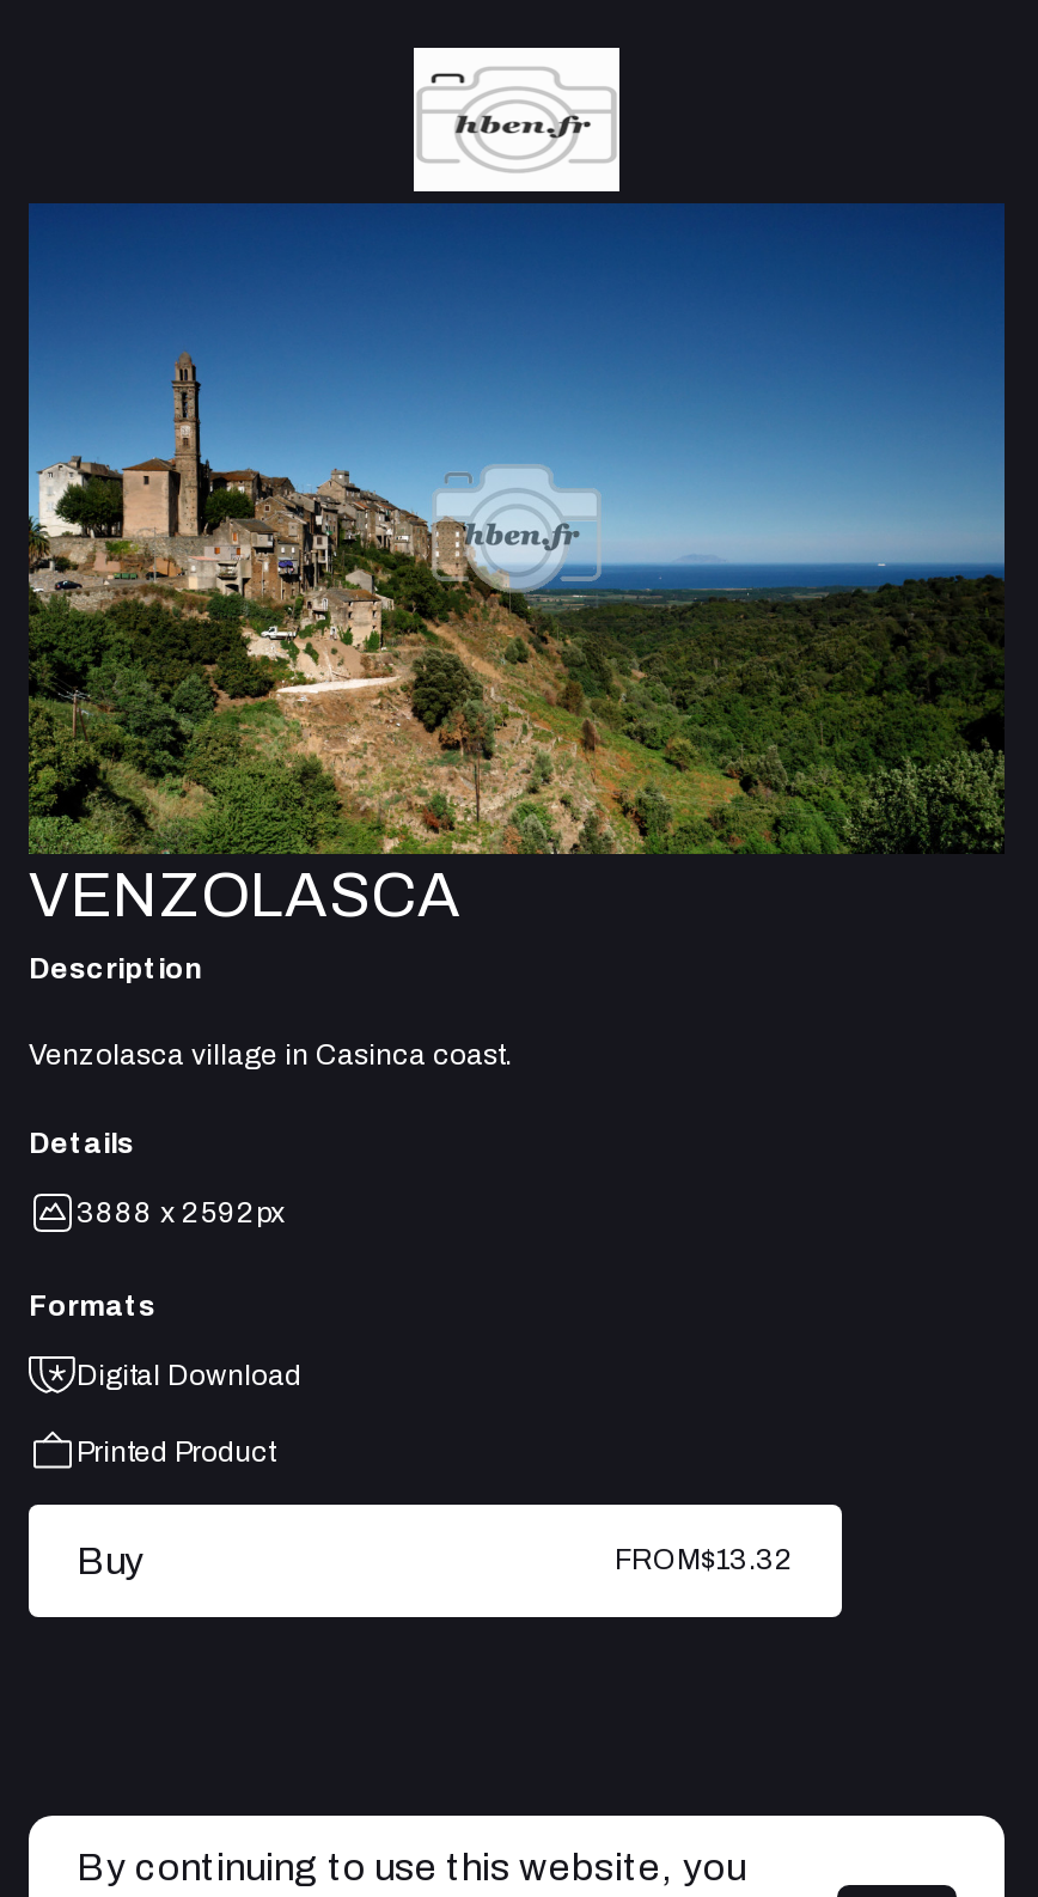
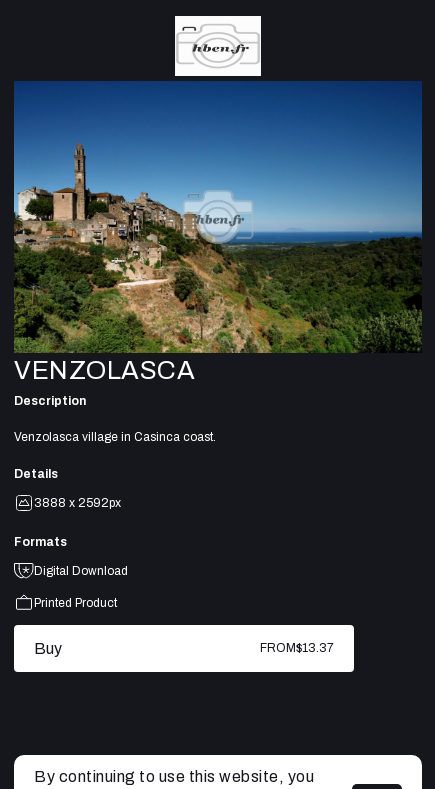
- FROM$13.32
+ FROM$13.37
